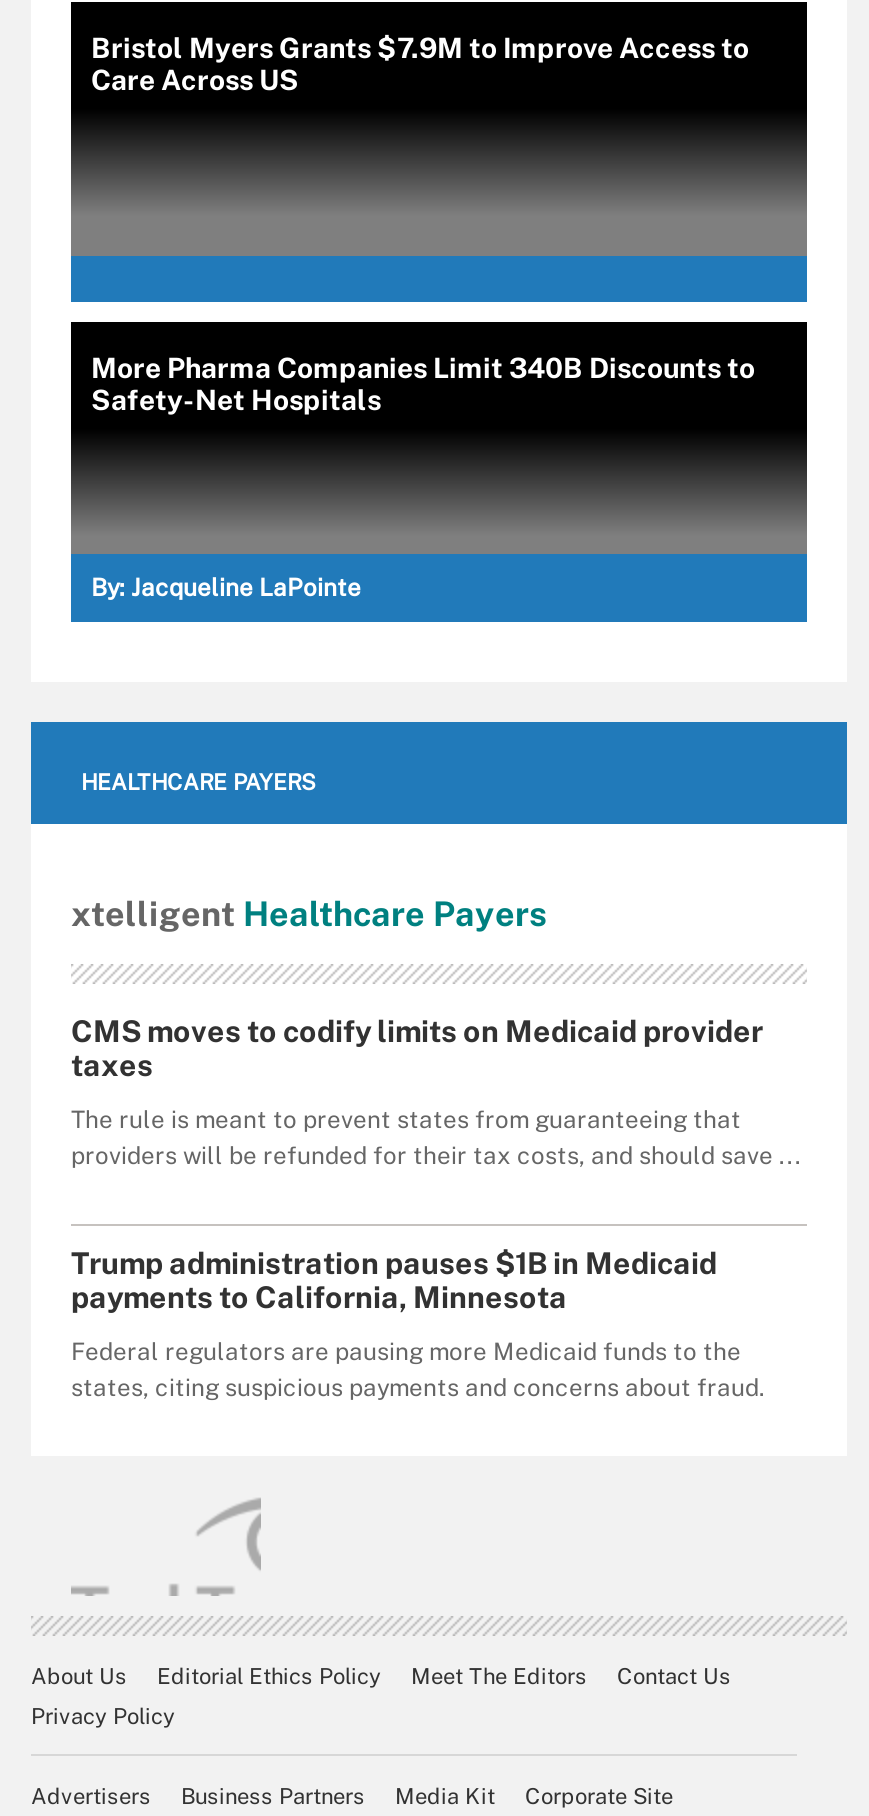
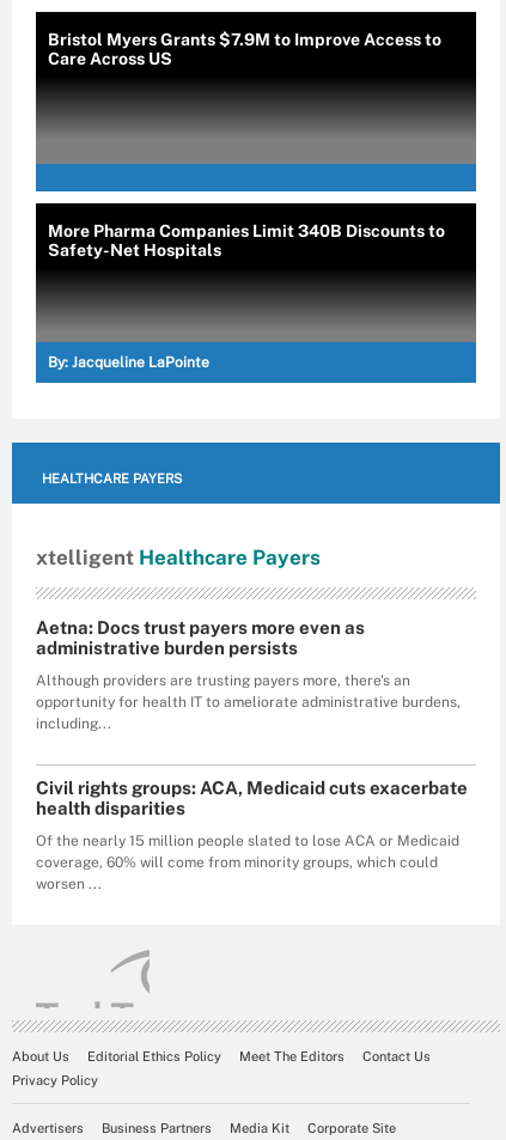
- CMS moves to codify limits on Medicaid provider
- taxes
+ Aetna: Docs trust payers more even as
+ administrative burden persists

- The rule is meant to prevent states from guaranteeing that
- providers will be refunded for their tax costs, and should save ...
+ Although providers are trusting payers more, there's an
+ opportunity for health IT to ameliorate administrative burdens,
+ including...

- Trump administration pauses $1B in Medicaid
- payments to California, Minnesota
+ Civil rights groups: ACA, Medicaid cuts exacerbate
+ health disparities

- Federal regulators are pausing more Medicaid funds to the
- states, citing suspicious payments and concerns about fraud.
+ Of the nearly 15 million people slated to lose ACA or Medicaid
+ coverage, 60% will come from minority groups, which could
+ worsen ...
